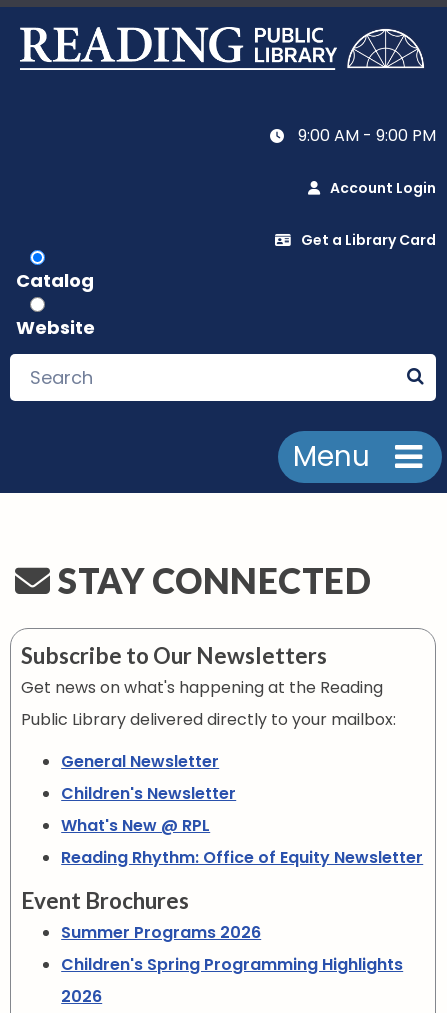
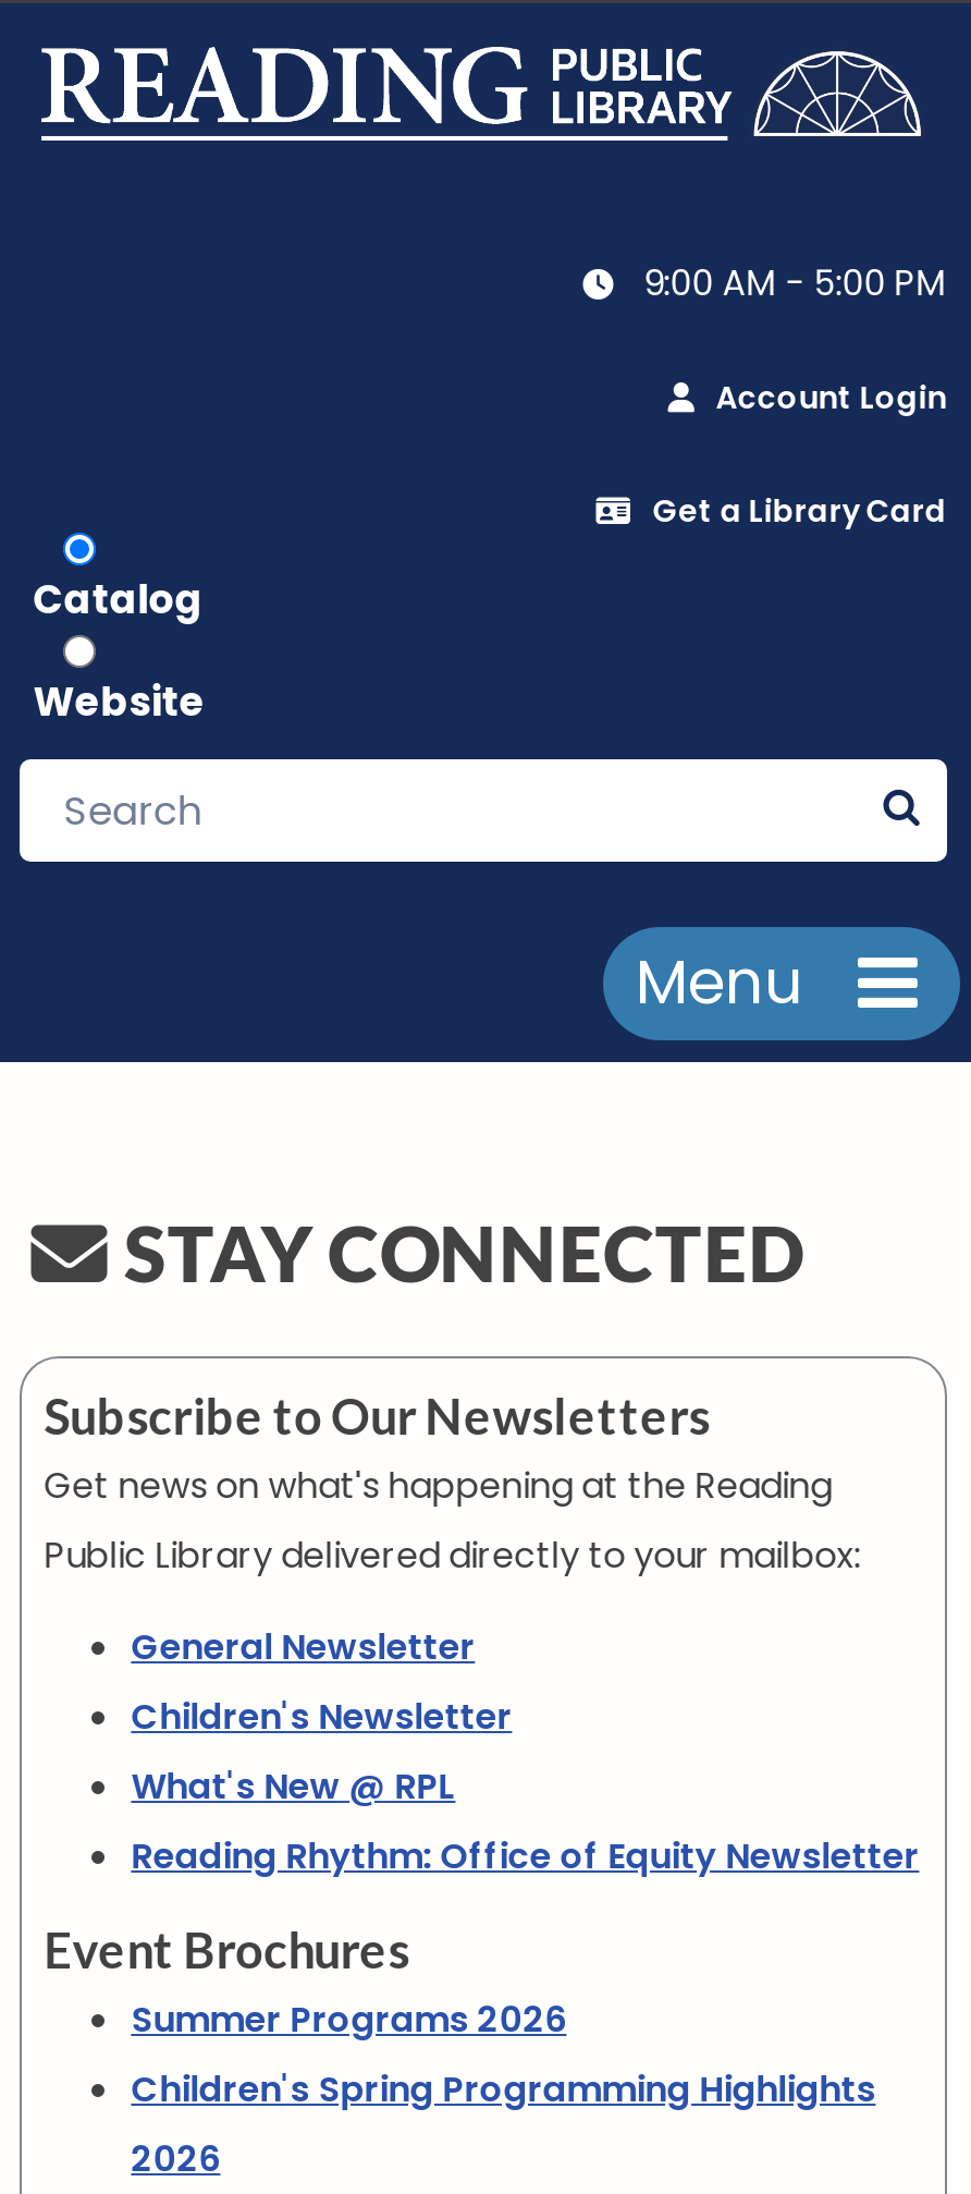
- 9:00 AM - 9:00 PM
+ 9:00 AM - 5:00 PM
